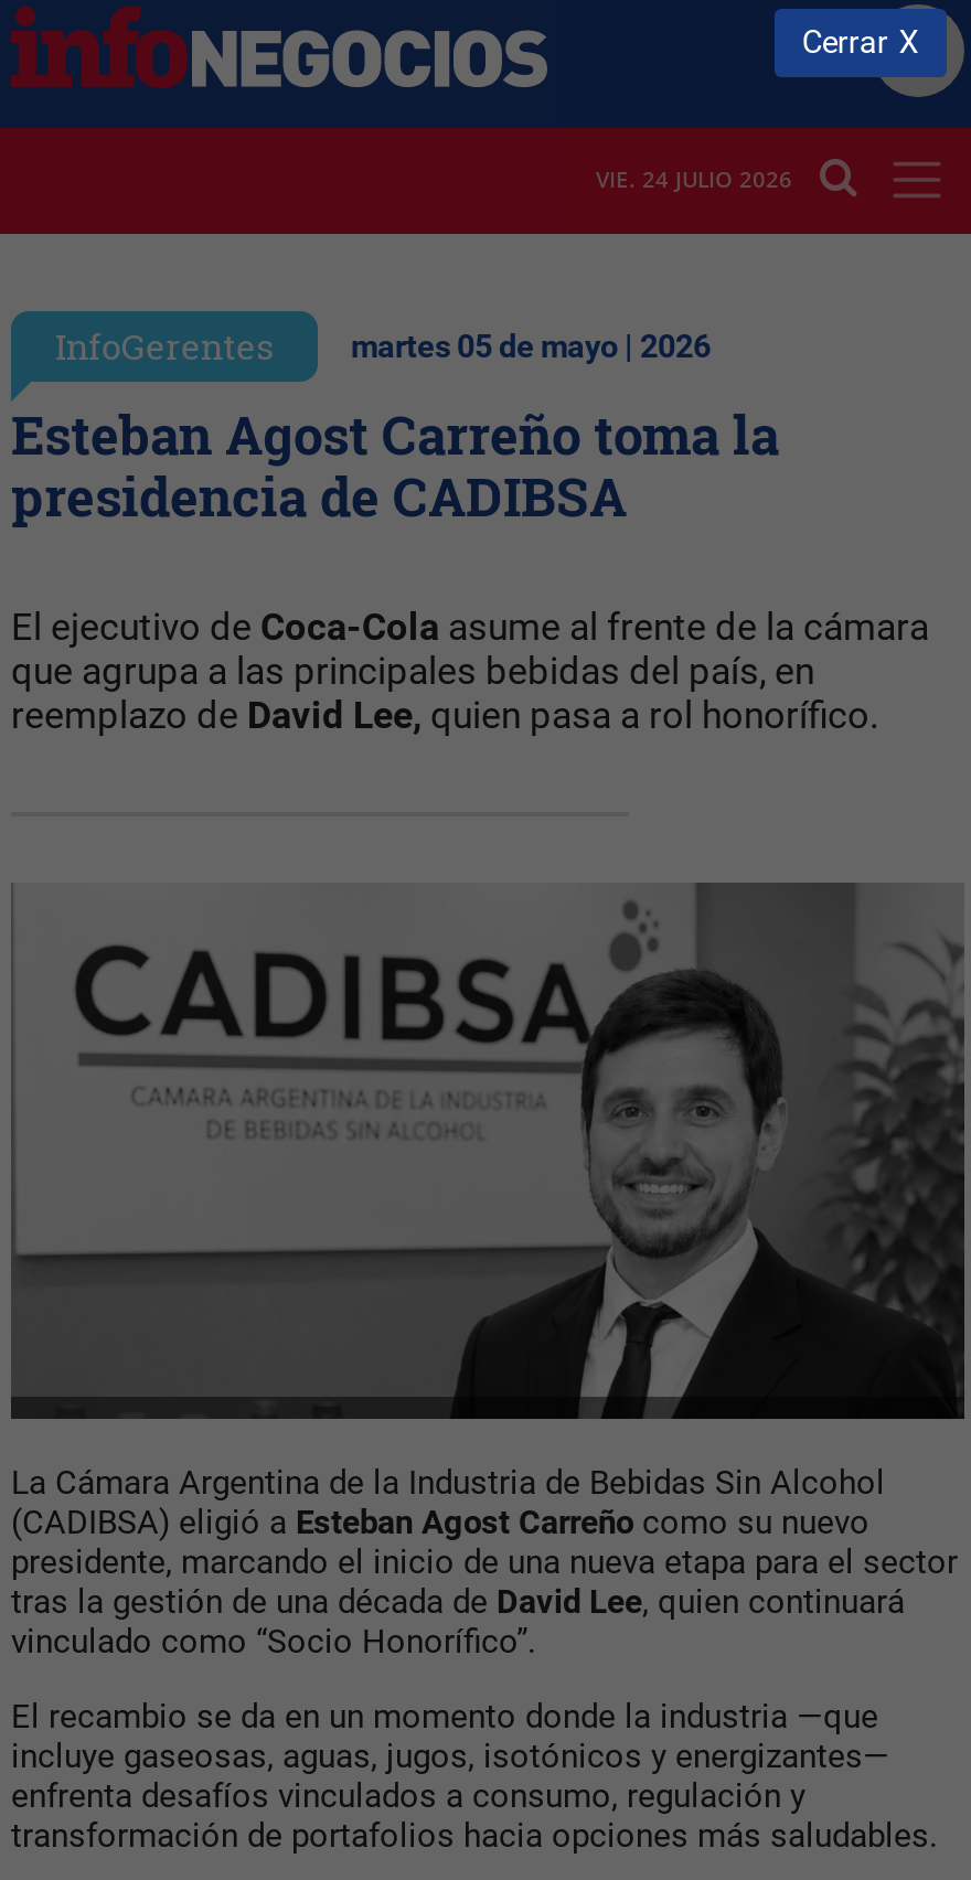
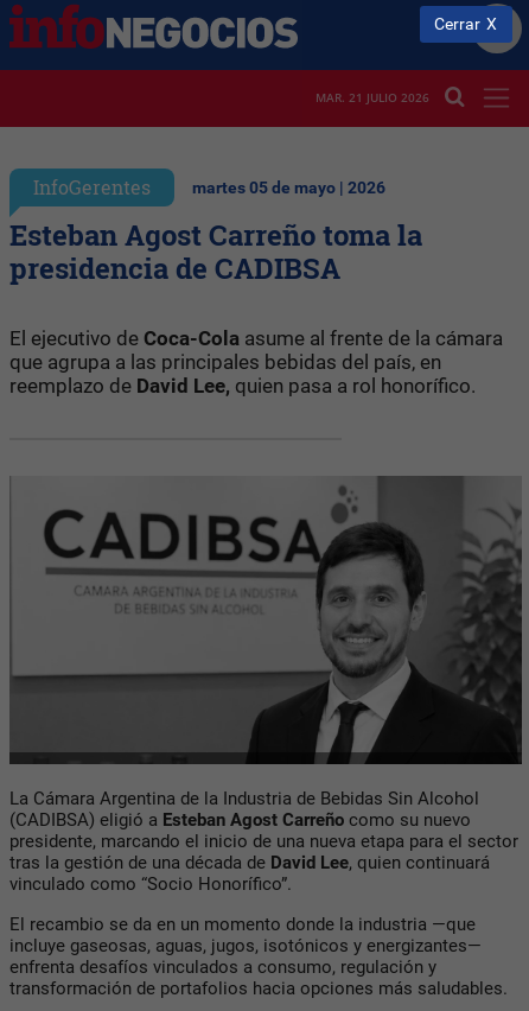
- VIE. 24 JULIO 2026
+ MAR. 21 JULIO 2026
